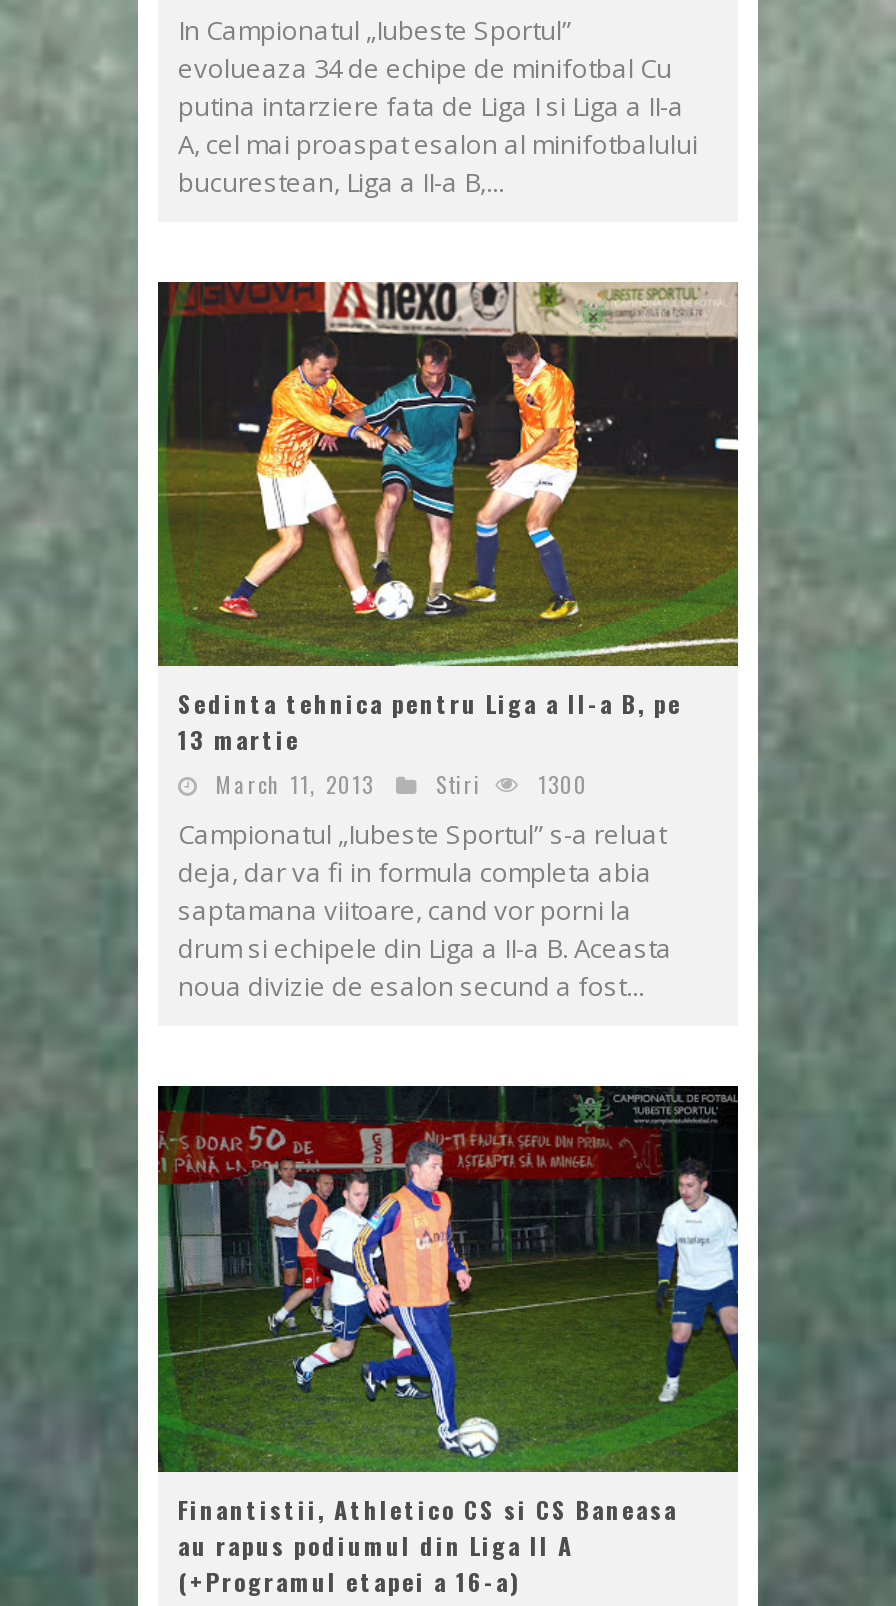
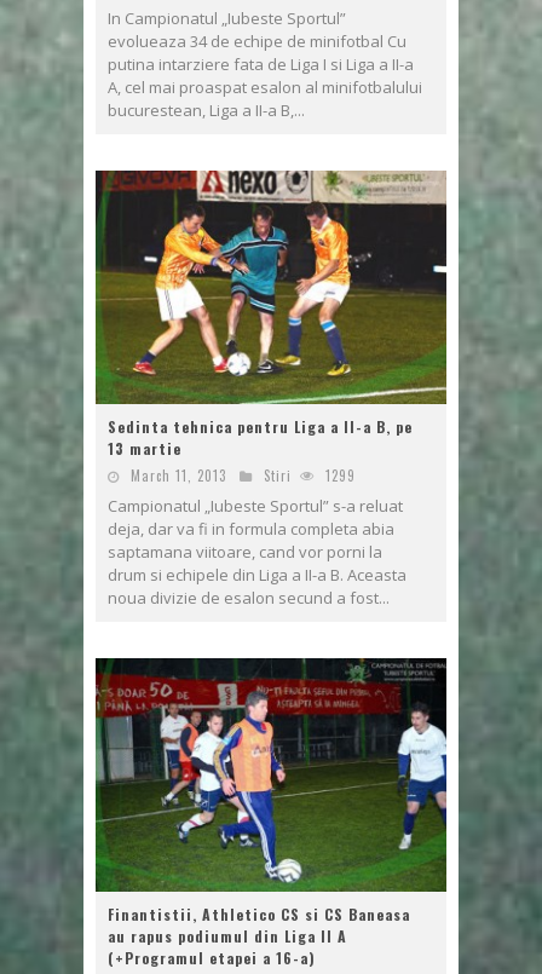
- March 11, 2013 Stiri 1300
+ March 11, 2013 Stiri 1299
